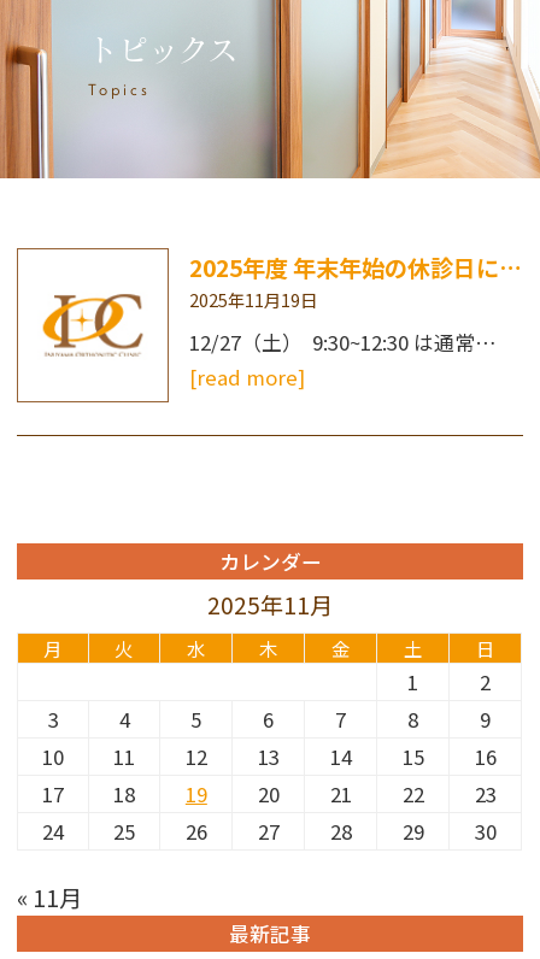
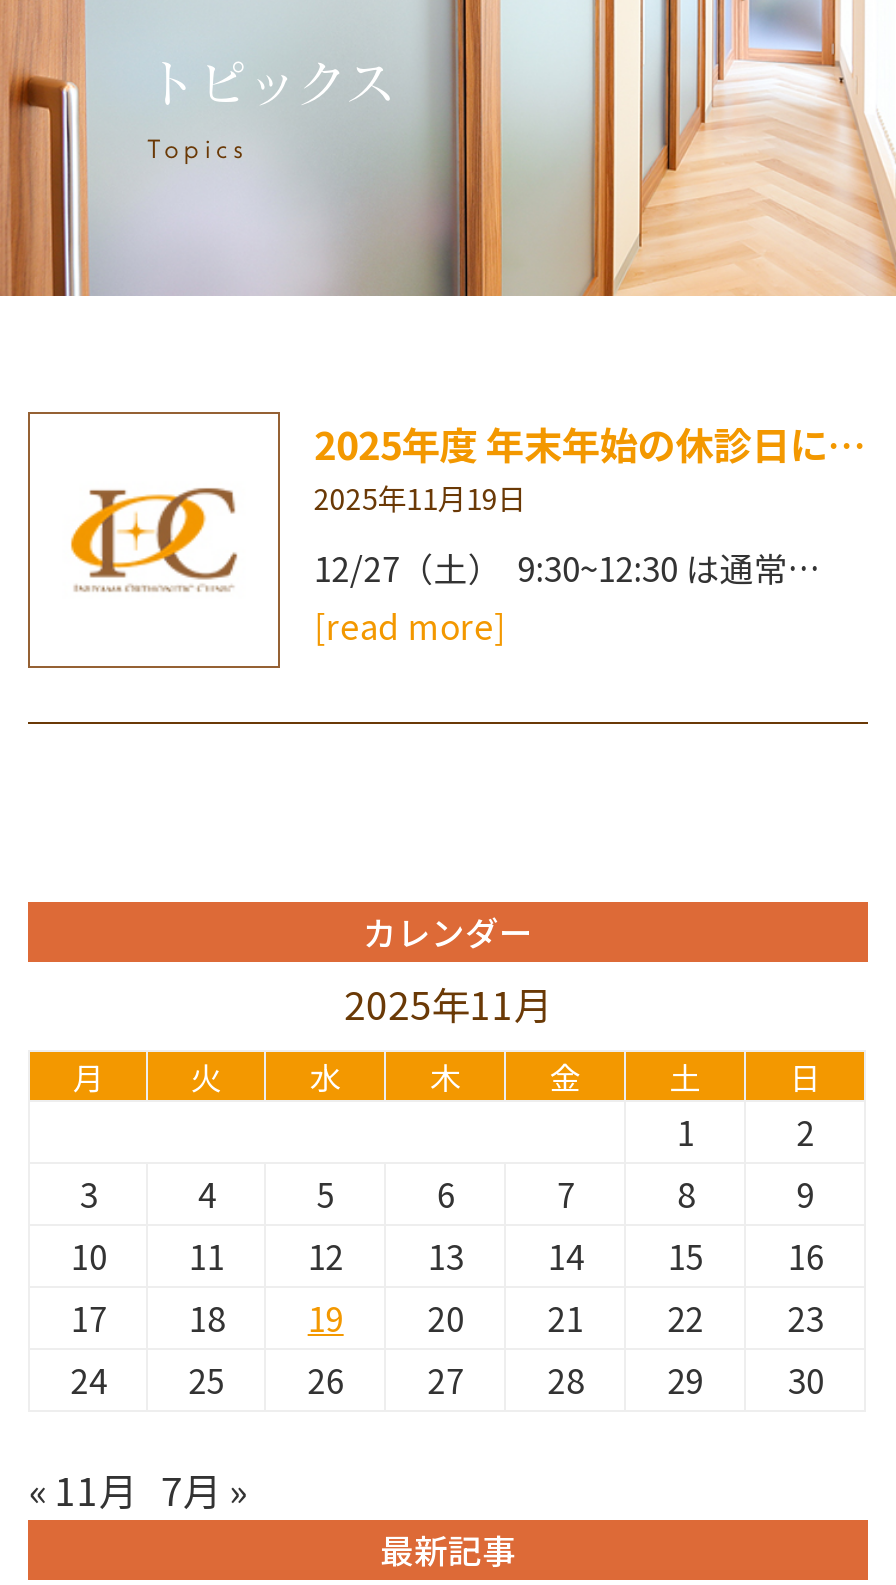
- « 11月
+ « 11月 7月 »
